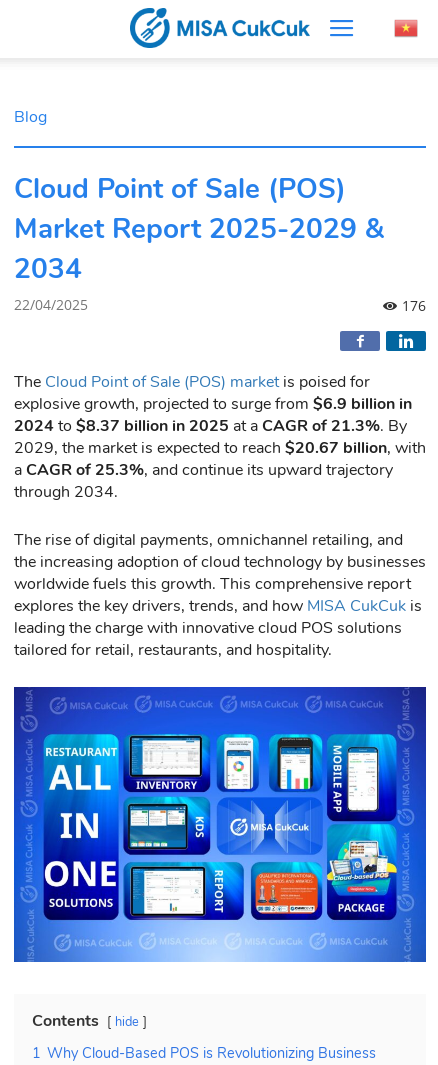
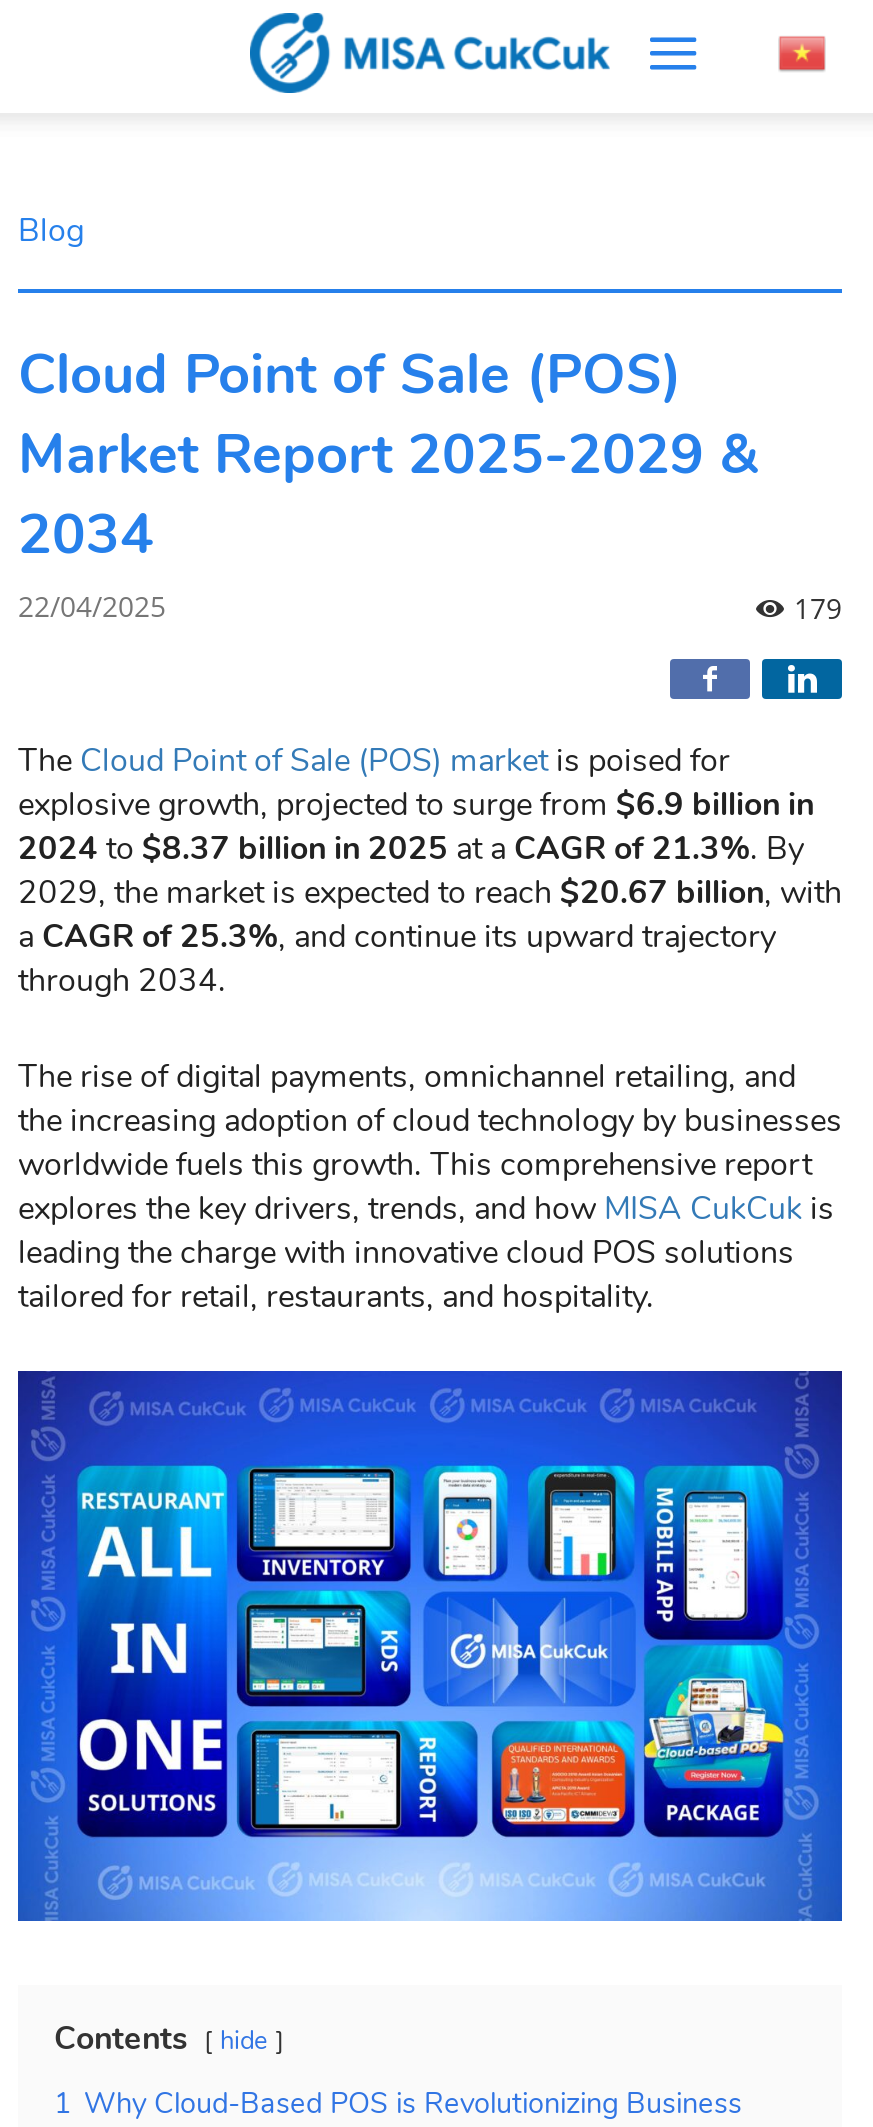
- 176
+ 179
